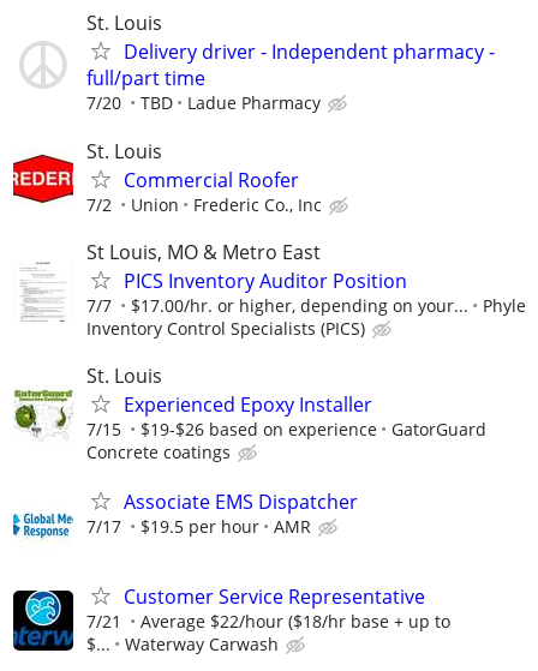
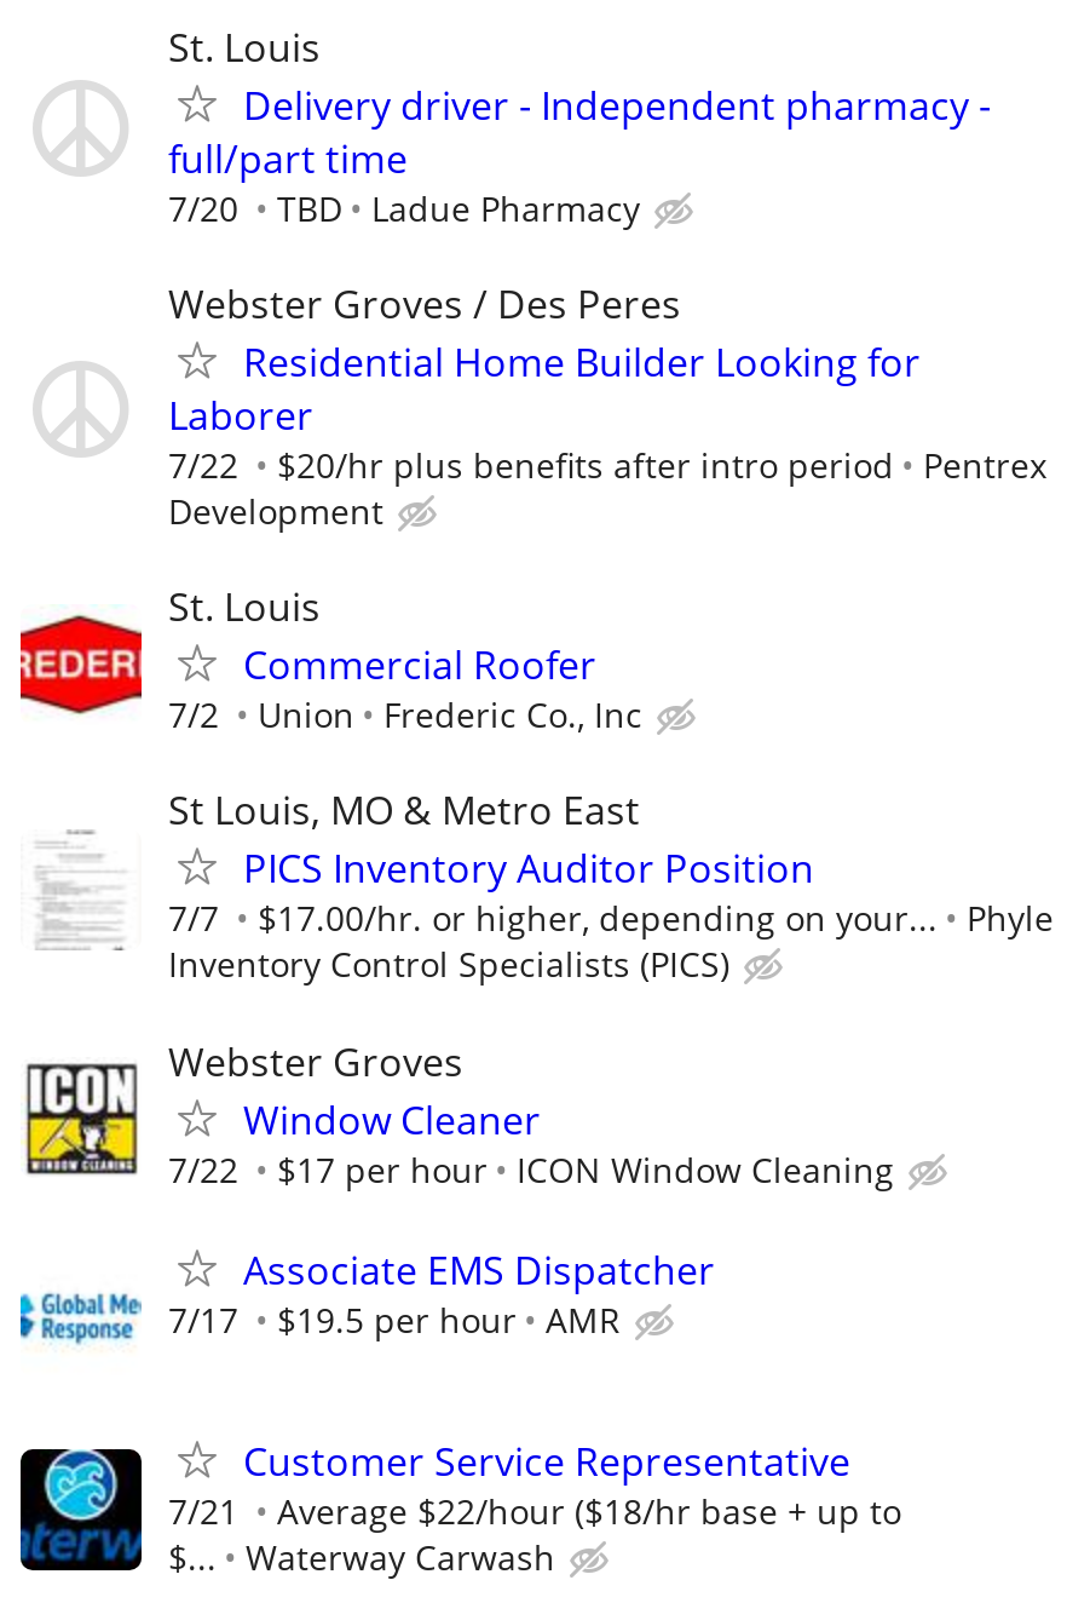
+ Webster Groves / Des Peres
+ Residential Home Builder Looking for
+ Laborer
+ 7/22
+ $20/hr plus benefits after intro period
+ Pentrex
+ Development

moved down: [image] | St. Louis | Commercial Roofer | ... | Phyle | Inventory Control Specialists (PICS)

- [image]
- St. Louis
- Experienced Epoxy Installer
- 7/15
- $19-$26 based on experience
- GatorGuard
- Concrete coatings
+ [image]
+ Webster Groves
+ Window Cleaner
+ 7/22
+ $17 per hour
+ ICON Window Cleaning
